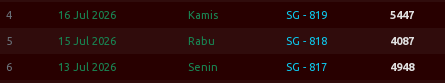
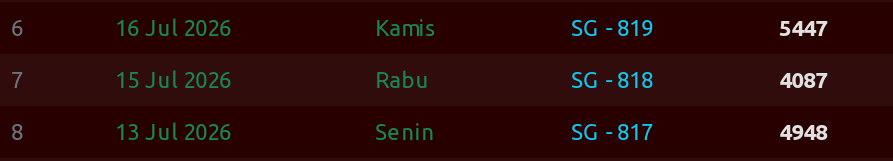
- 4
+ 6

- 5
+ 7

- 6
+ 8
